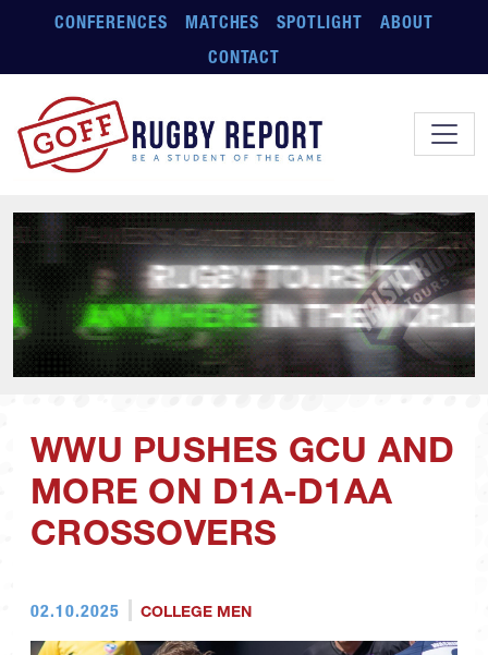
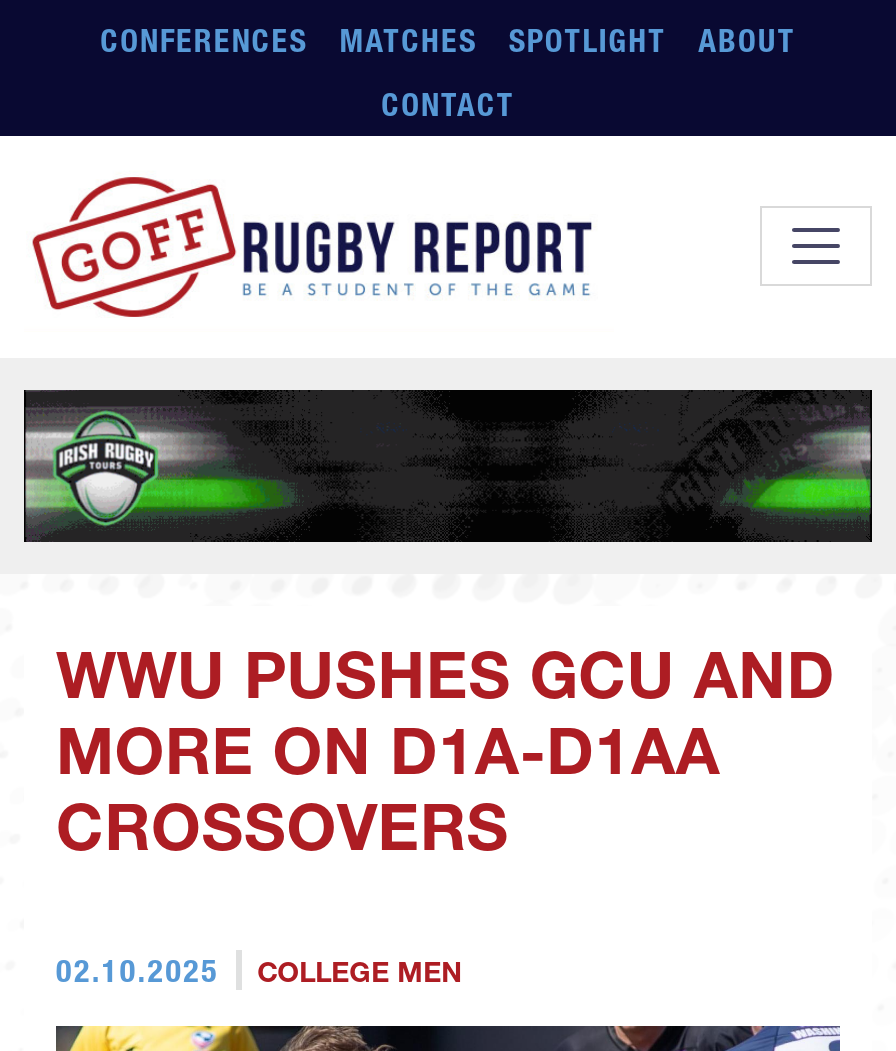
- [image]
+ [image]
